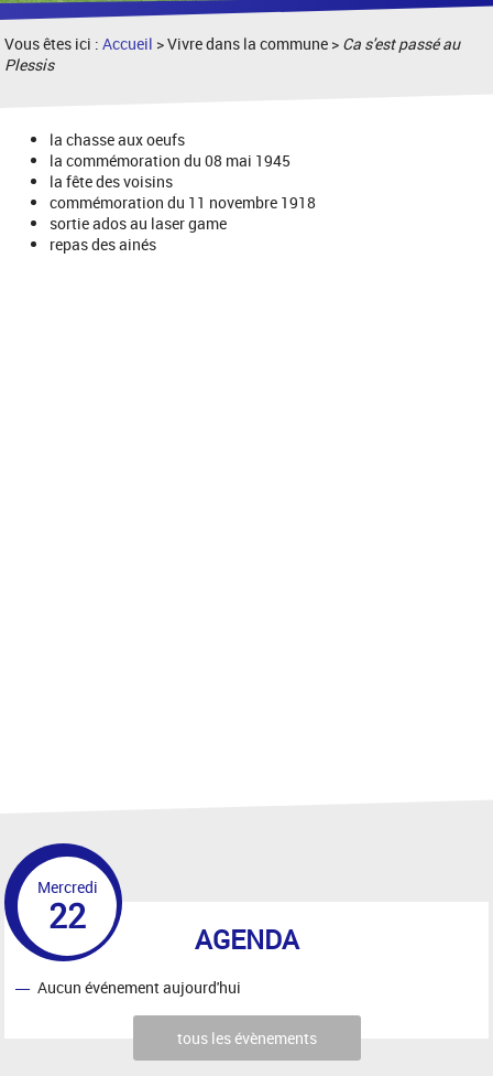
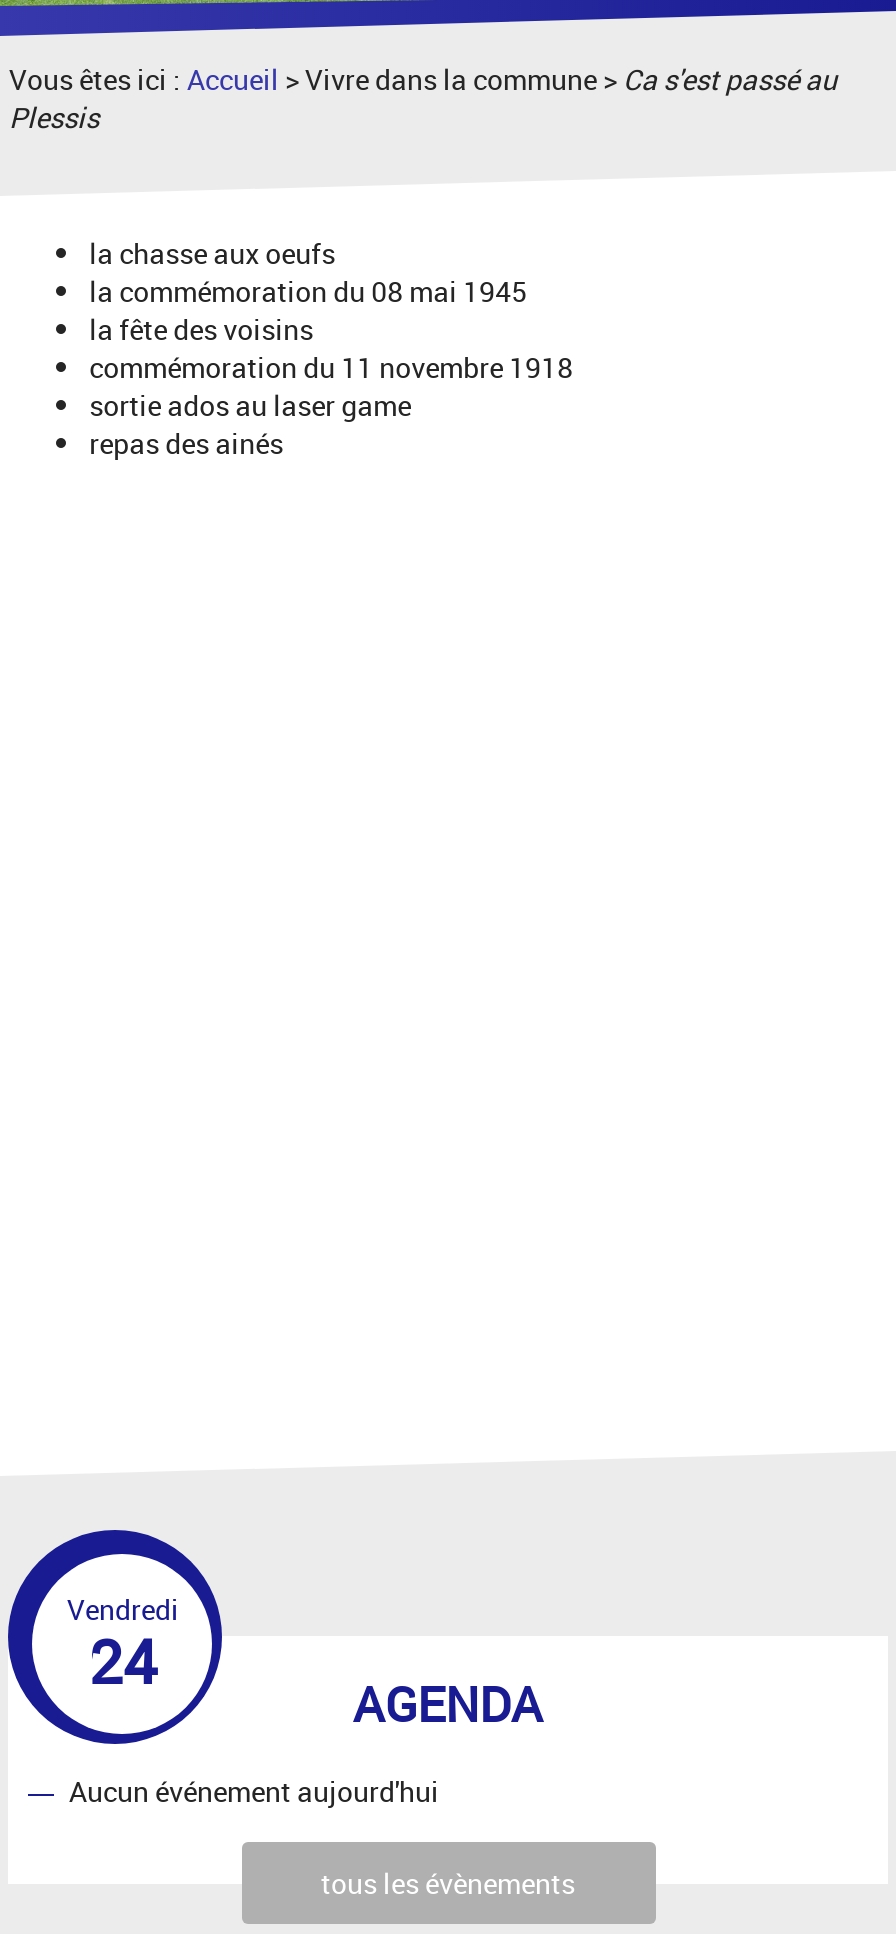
- Mercredi
- 22
+ Vendredi
+ 24
